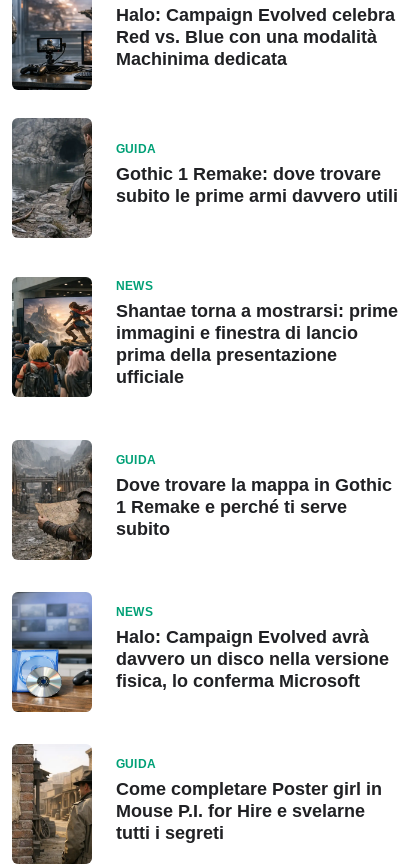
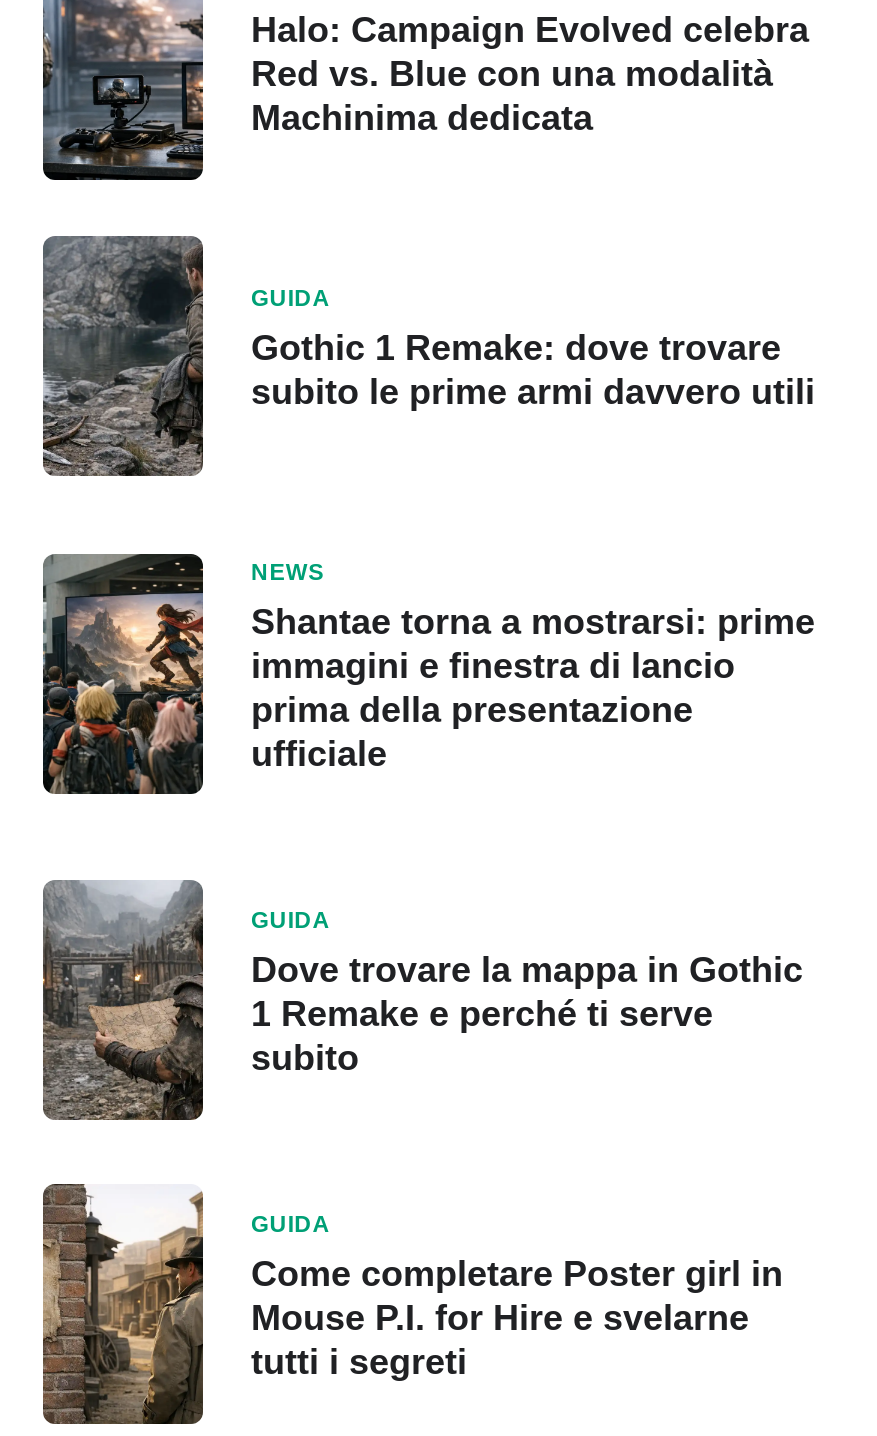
- [image]
- NEWS
- Halo: Campaign Evolved avrà
- davvero un disco nella versione
- fisica, lo conferma Microsoft
